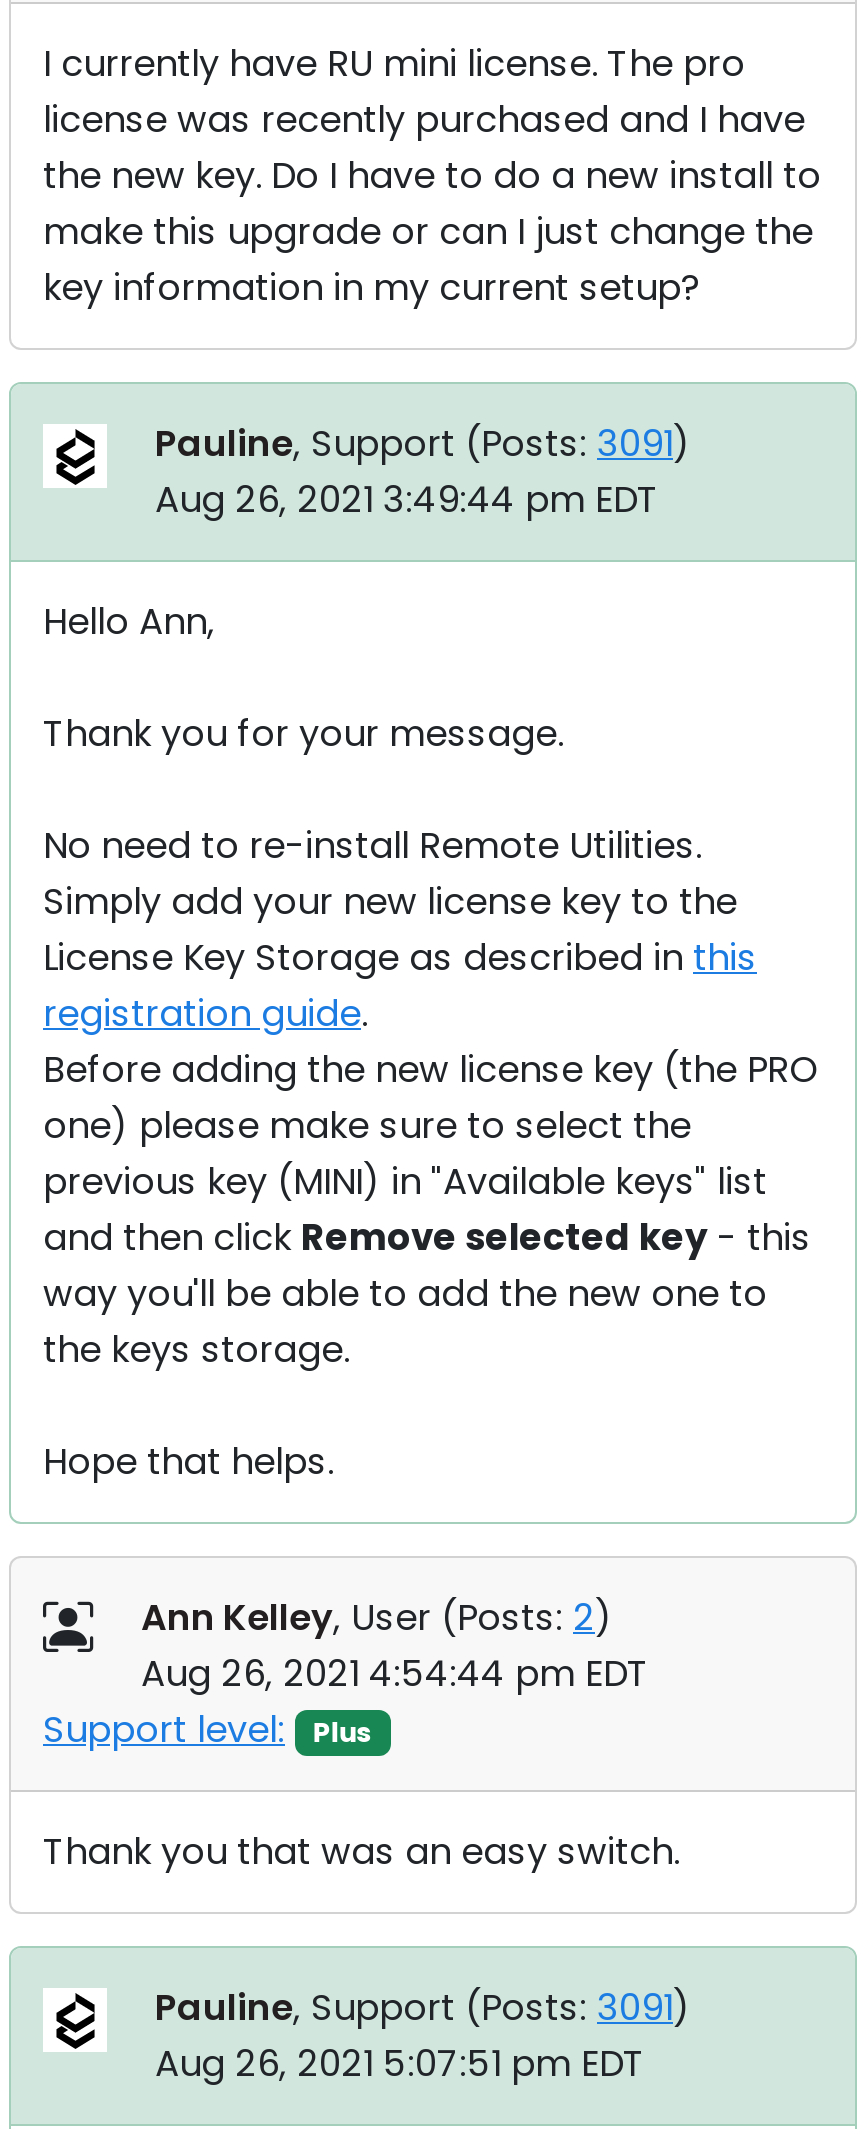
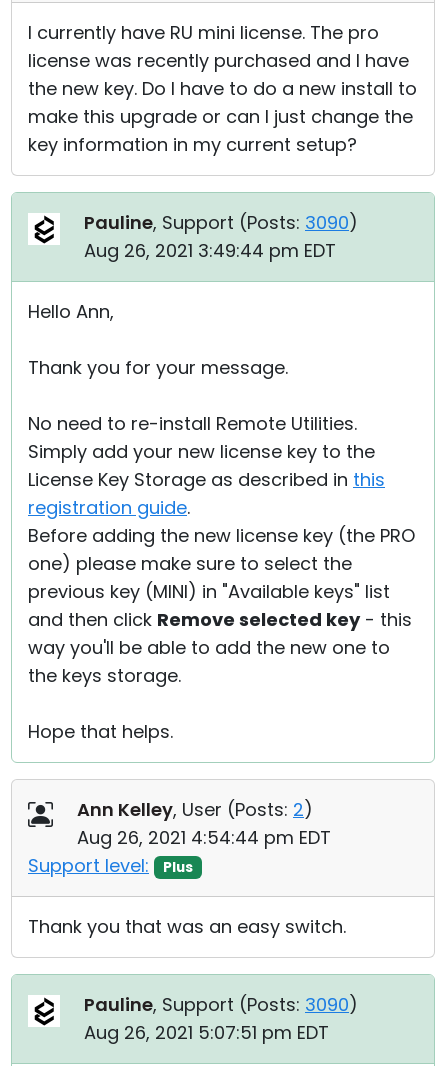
- Pauline, Support (Posts: 3091)
+ Pauline, Support (Posts: 3090)

- Pauline, Support (Posts: 3091)
+ Pauline, Support (Posts: 3090)
